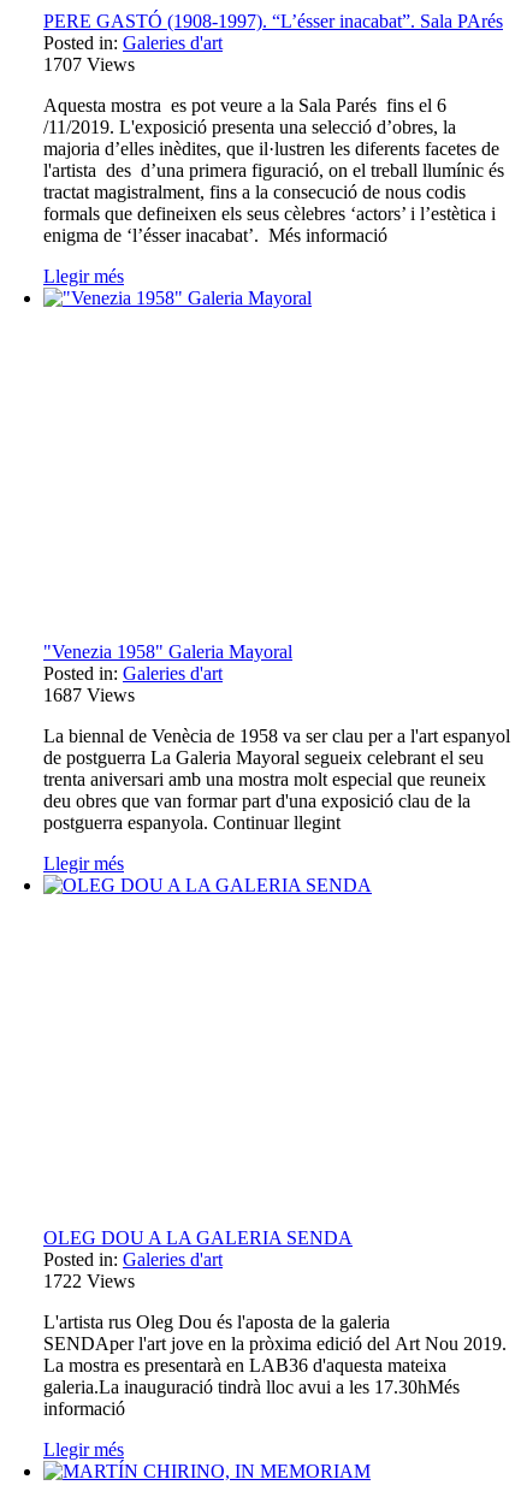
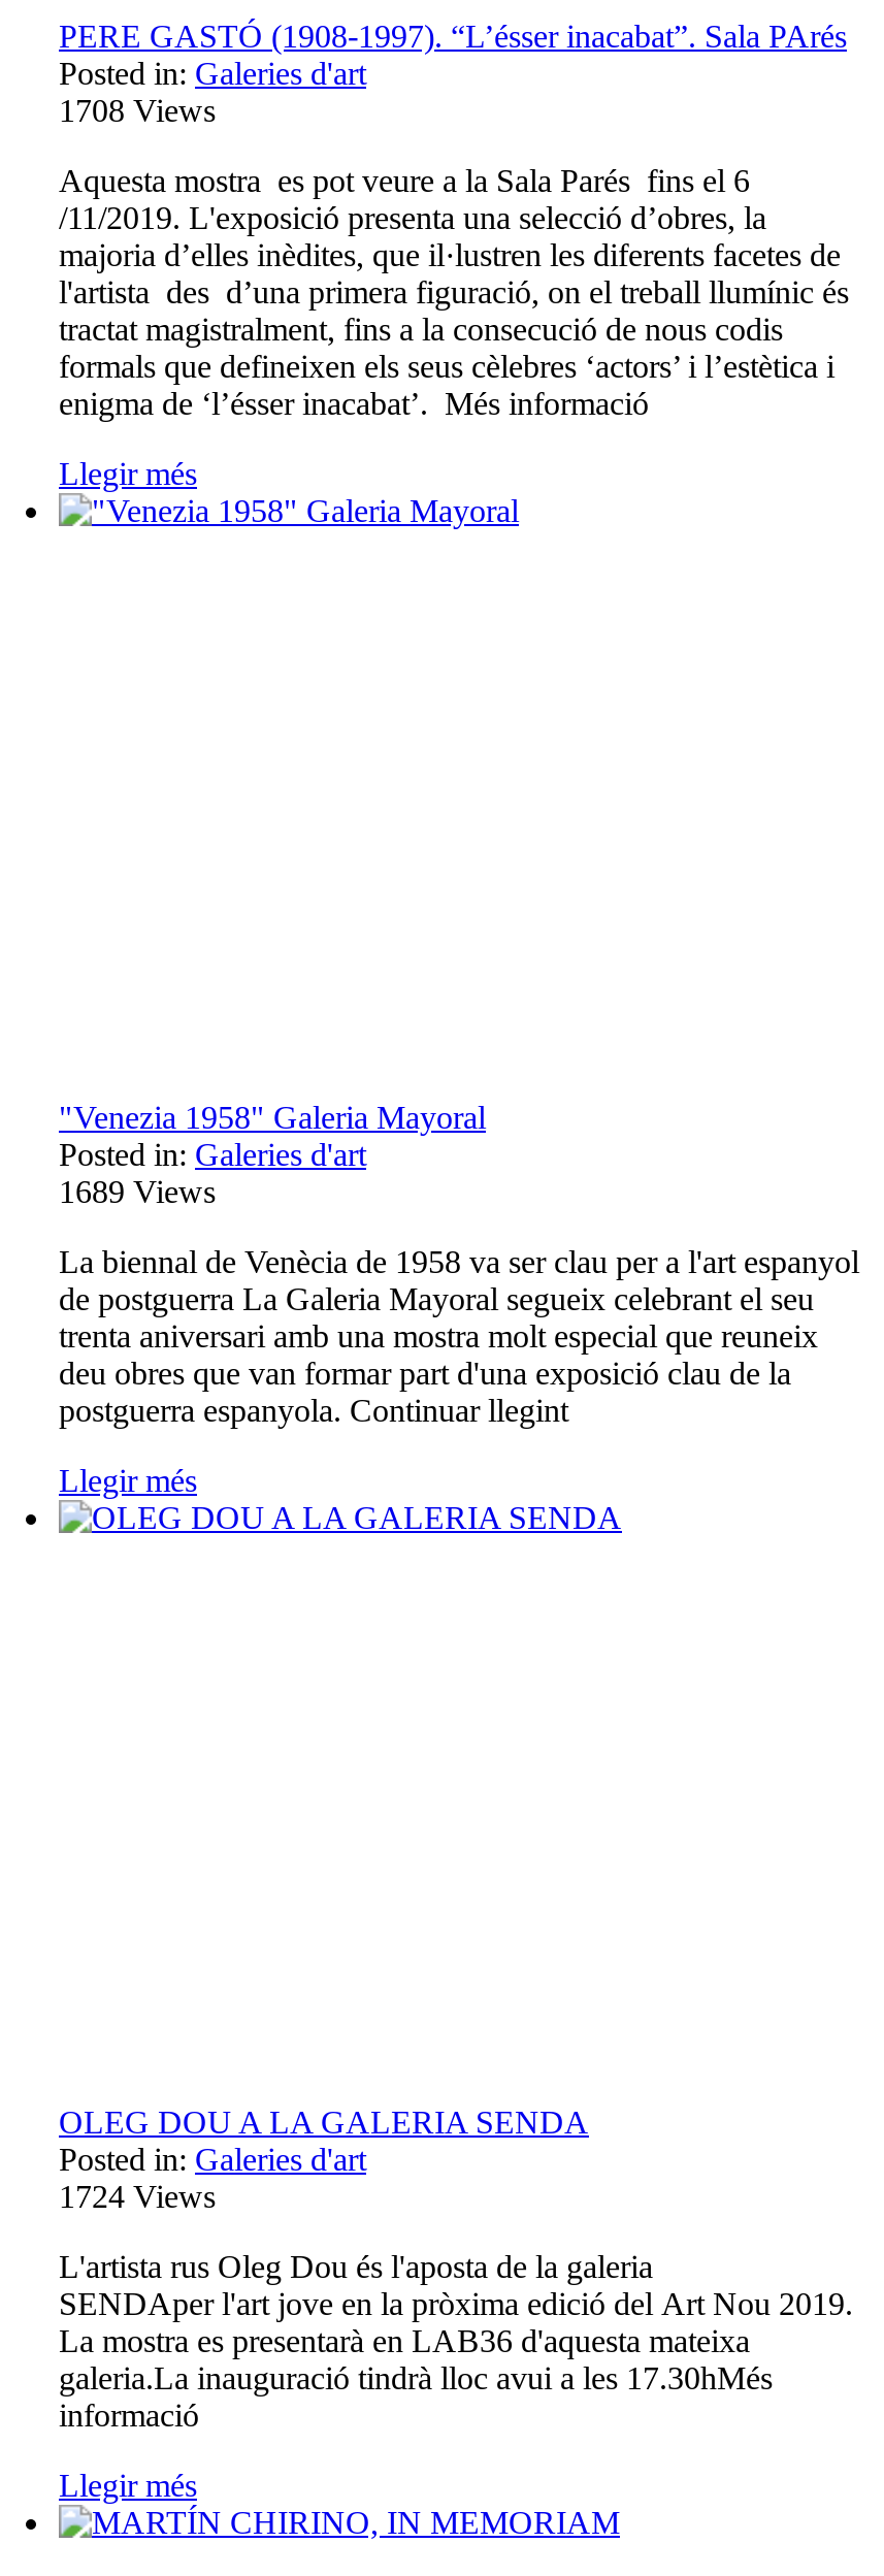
- 1707 Views
+ 1708 Views

- 1687 Views
+ 1689 Views

- 1722 Views
+ 1724 Views
